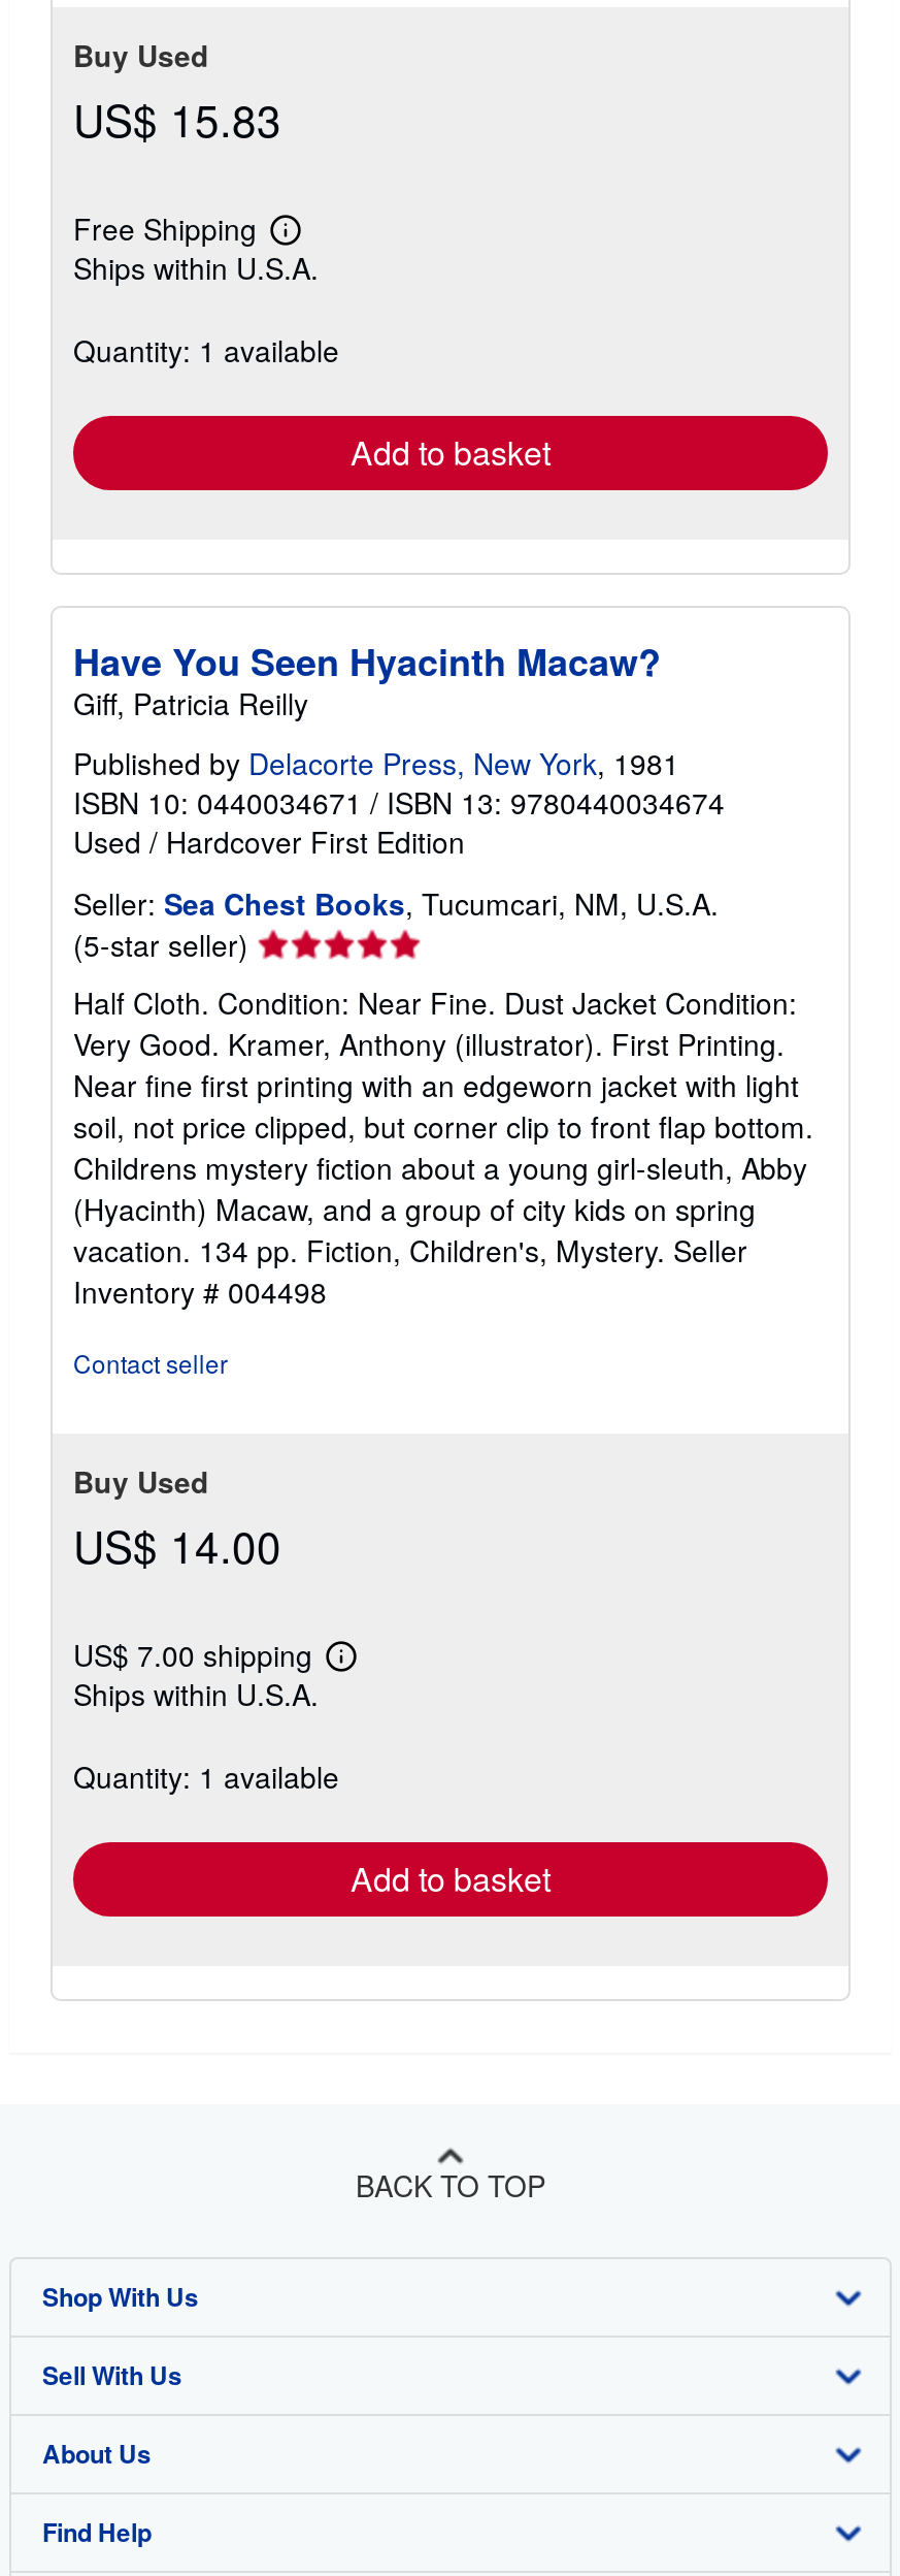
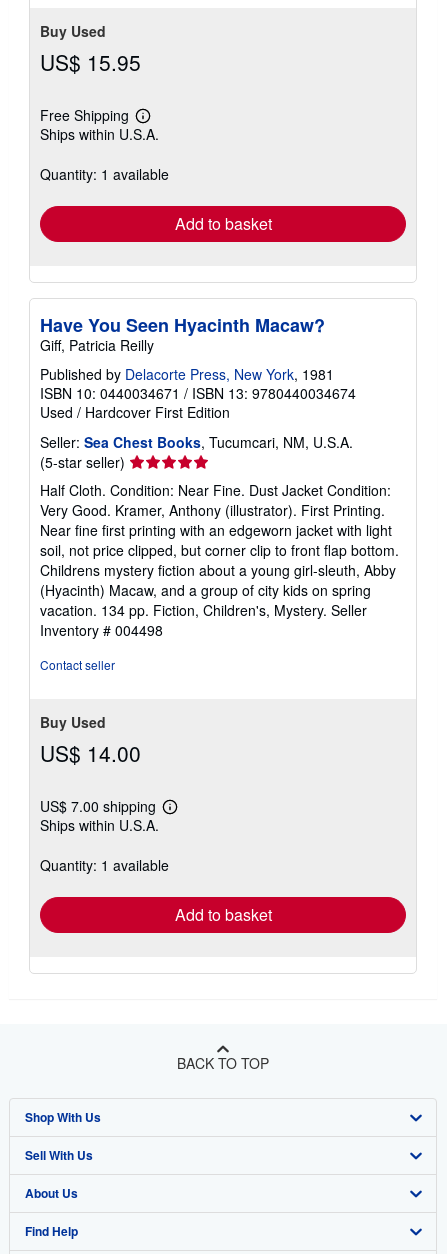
- US$ 15.83
+ US$ 15.95
